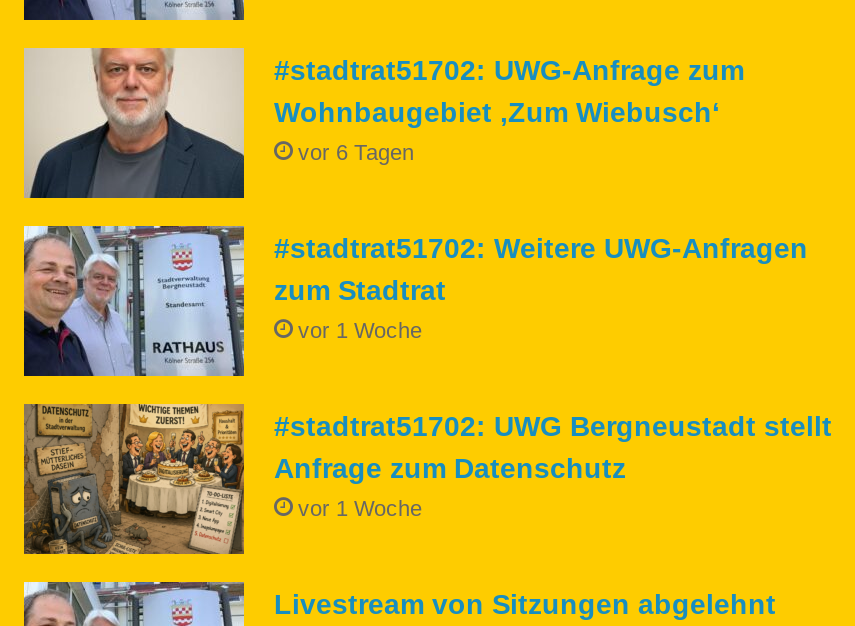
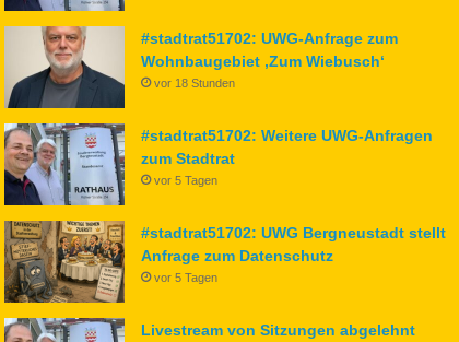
- vor 6 Tagen
+ vor 18 Stunden

- vor 1 Woche
+ vor 5 Tagen

- vor 1 Woche
+ vor 5 Tagen
